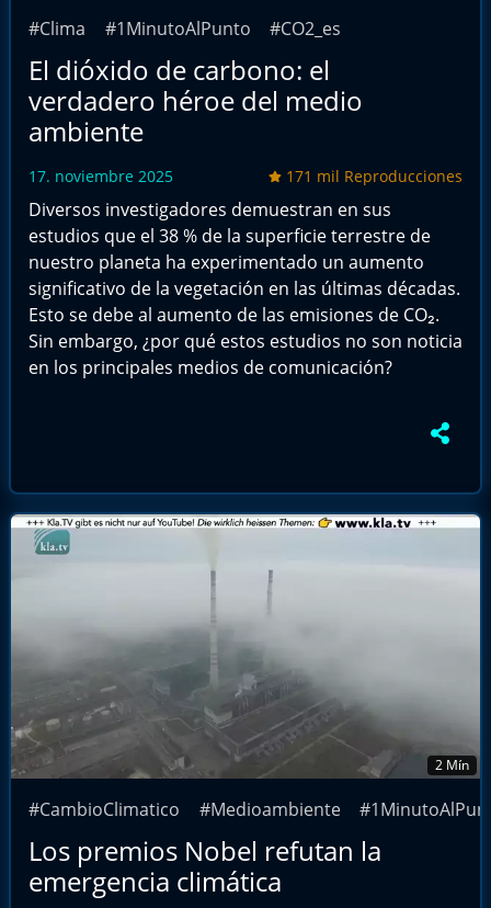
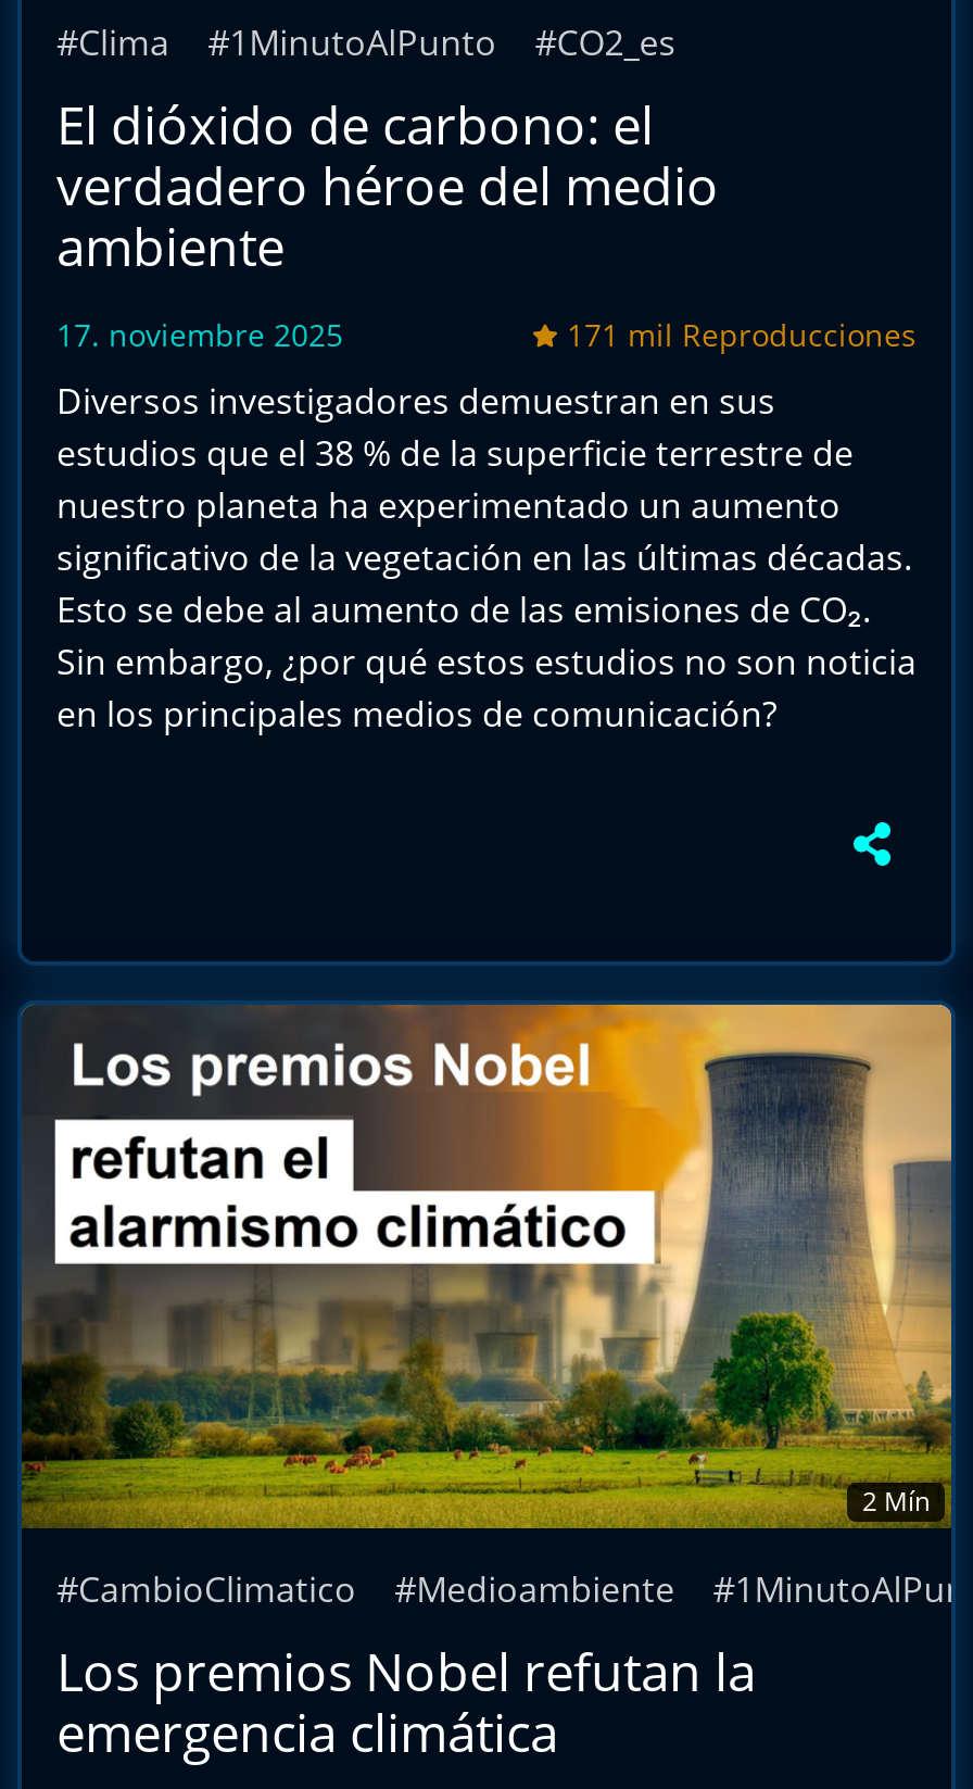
- [image]
+ [image]
